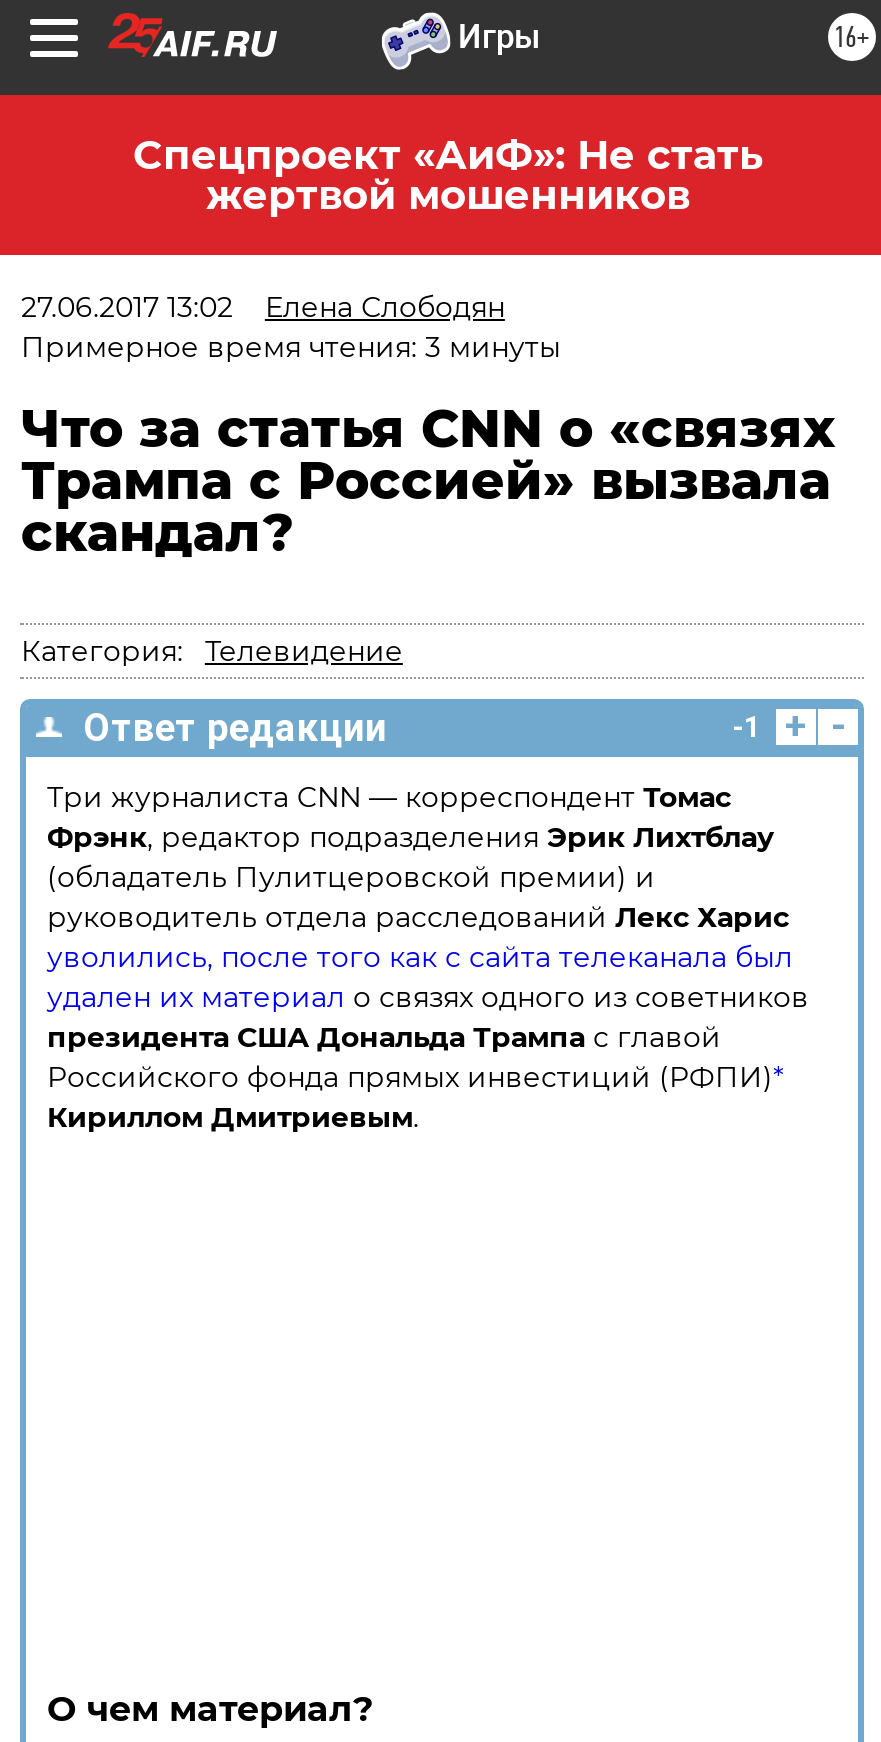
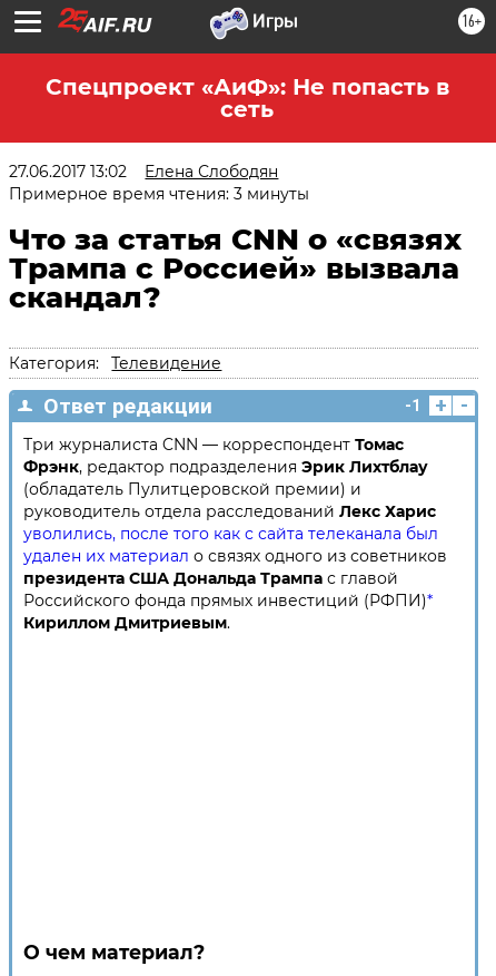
- Спецпроект «АиФ»: Не стать
- жертвой мошенников
+ Спецпроект «АиФ»: Не попасть в
+ сеть
